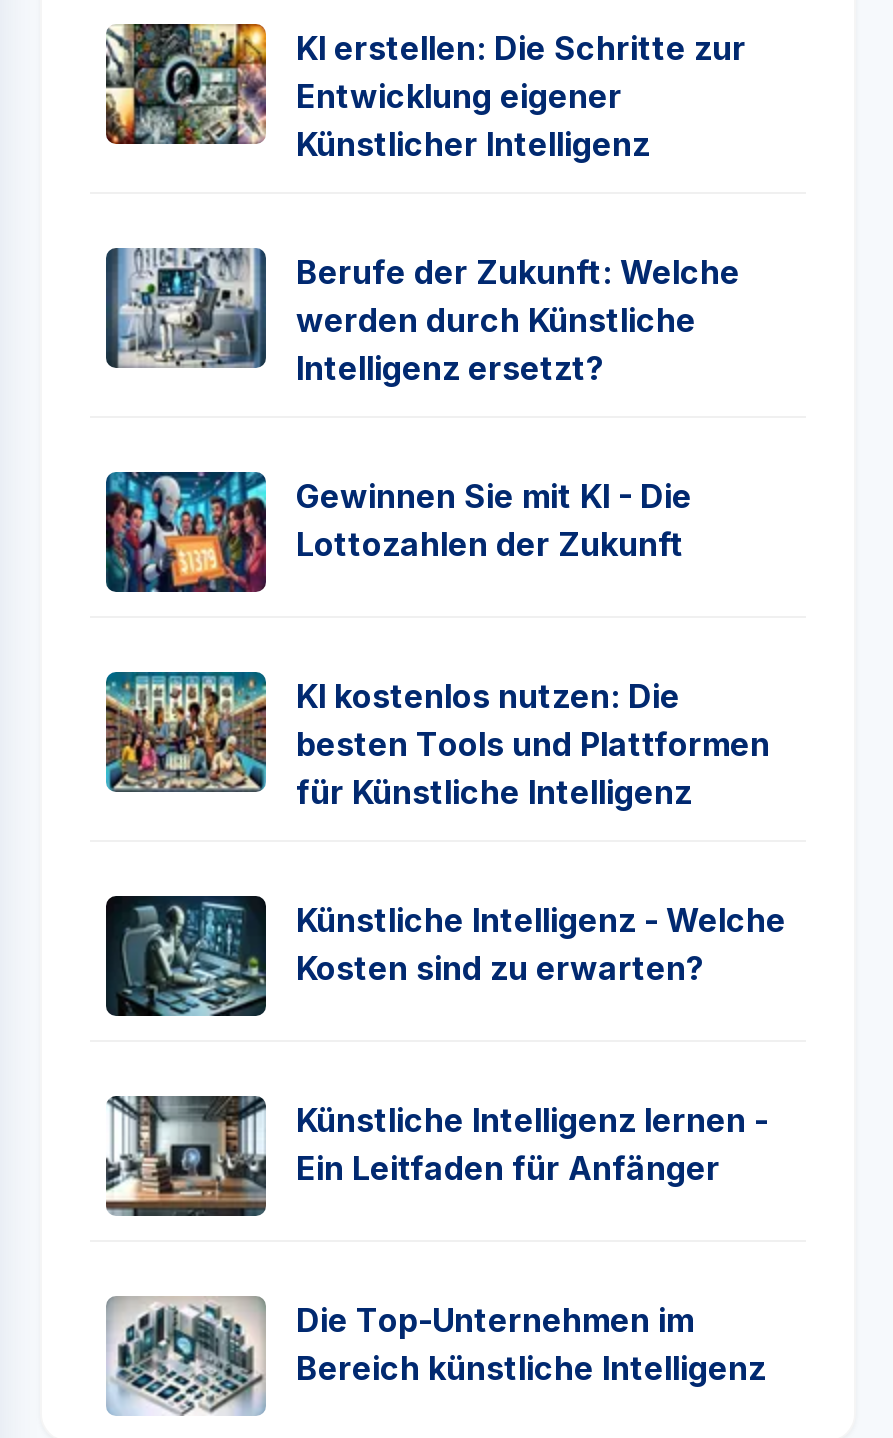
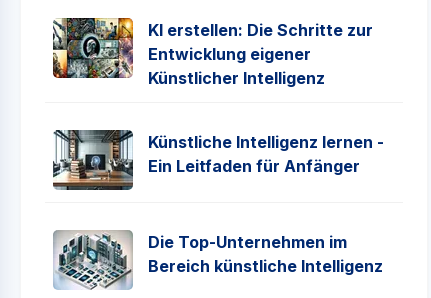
- [image]
- Berufe der Zukunft: Welche
- werden durch Künstliche
- Intelligenz ersetzt?
- Gewinnen Sie mit KI - Die
- Lottozahlen der Zukunft

- [image]

- [image]
- KI kostenlos nutzen: Die
- besten Tools und Plattformen
- für Künstliche Intelligenz
- Künstliche Intelligenz - Welche
- Kosten sind zu erwarten?

- [image]
